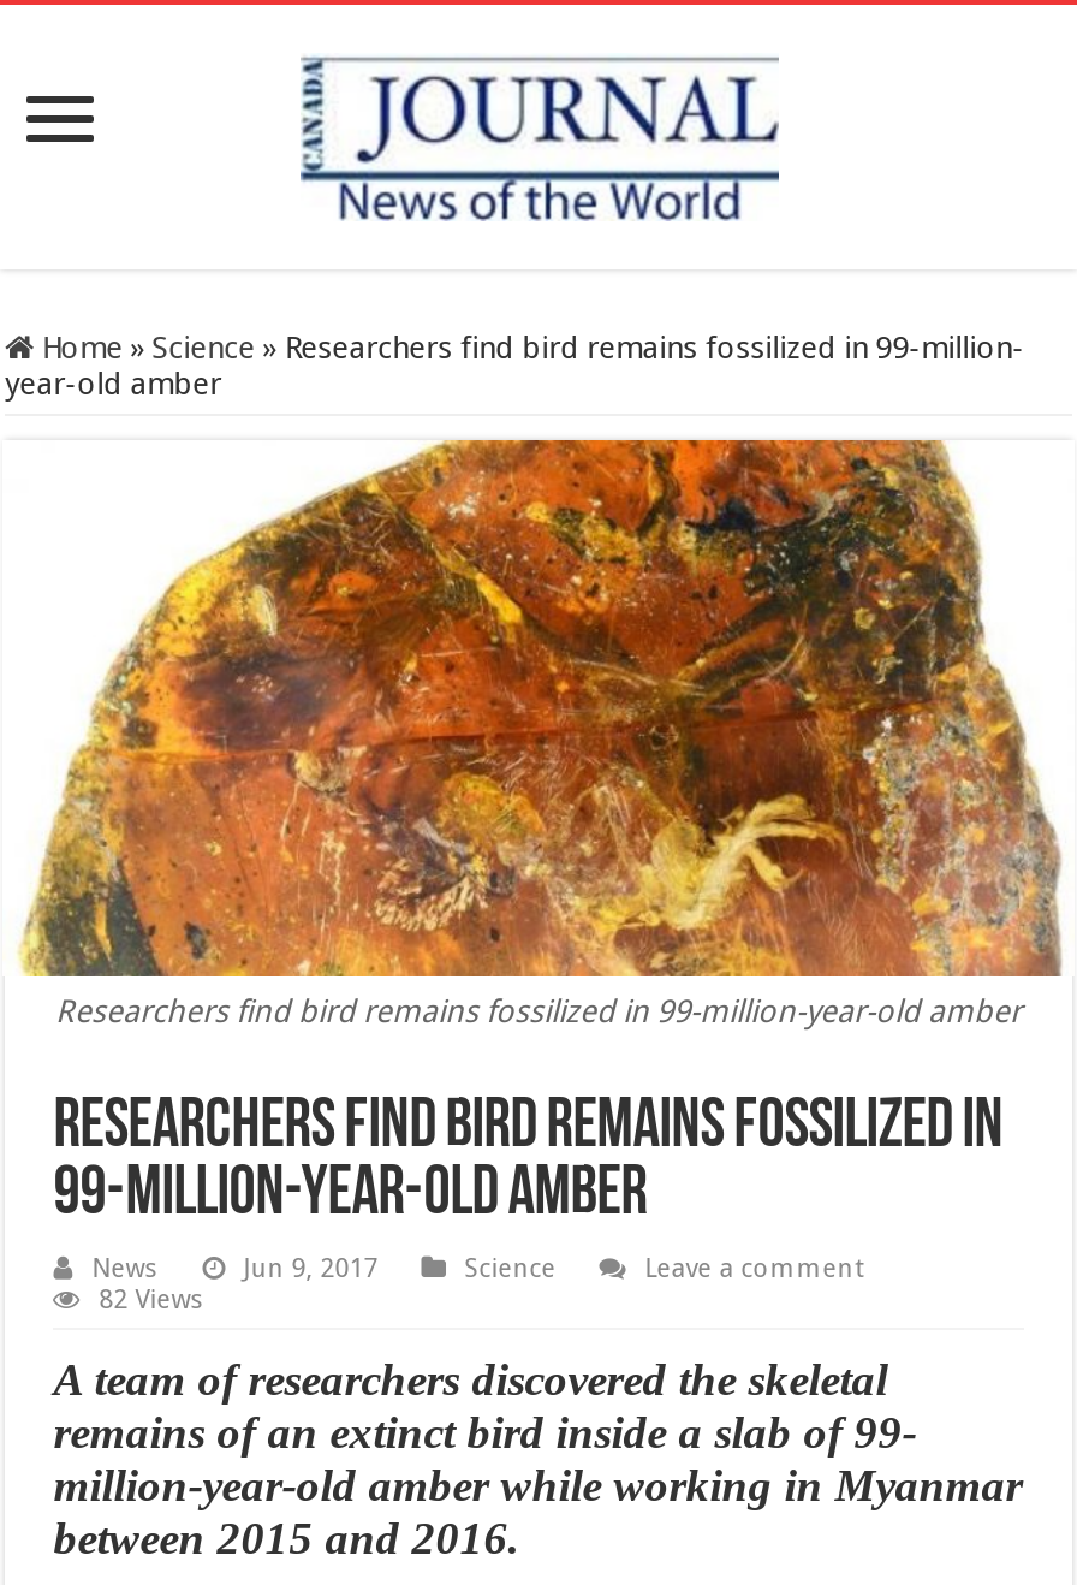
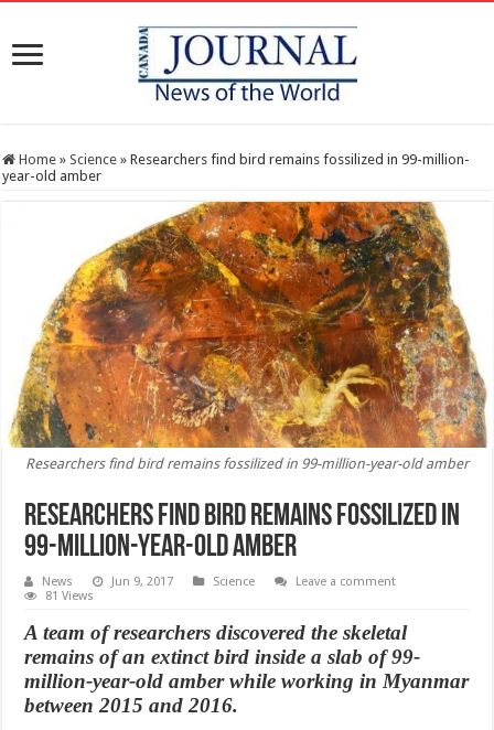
- 82 Views
+ 81 Views
